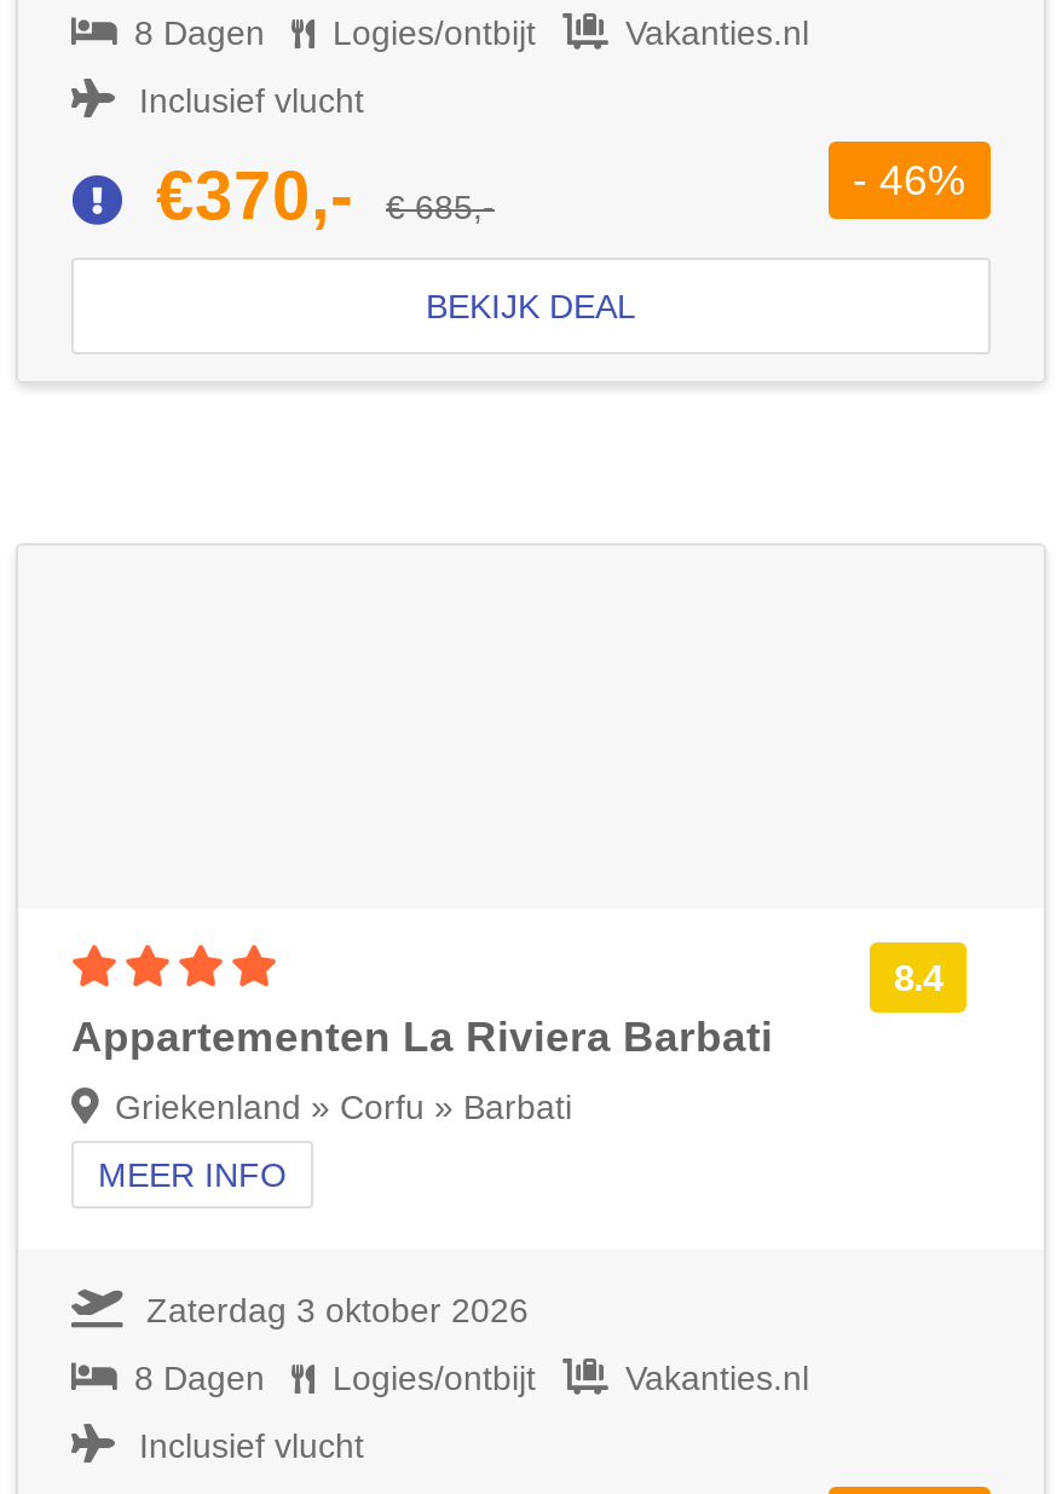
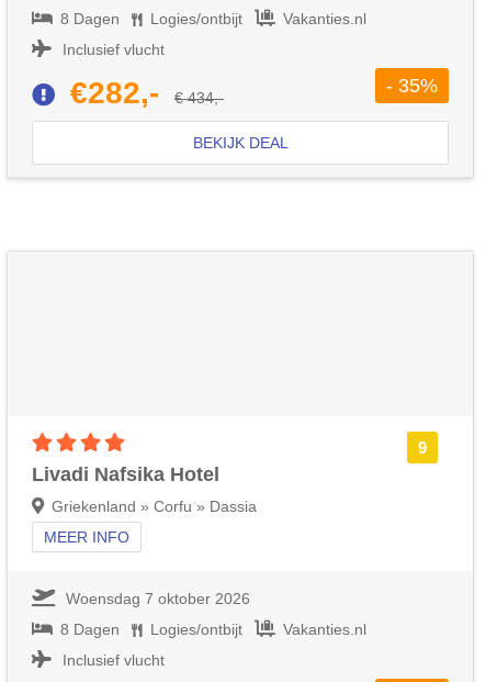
- €370,-
+ €282,-

- - 46%
+ - 35%

- € 685,-
+ € 434,-

- 8.4
+ 9

- Appartementen La Riviera Barbati
+ Livadi Nafsika Hotel

- Griekenland » Corfu » Barbati
+ Griekenland » Corfu » Dassia

- Zaterdag 3 oktober 2026
+ Woensdag 7 oktober 2026
